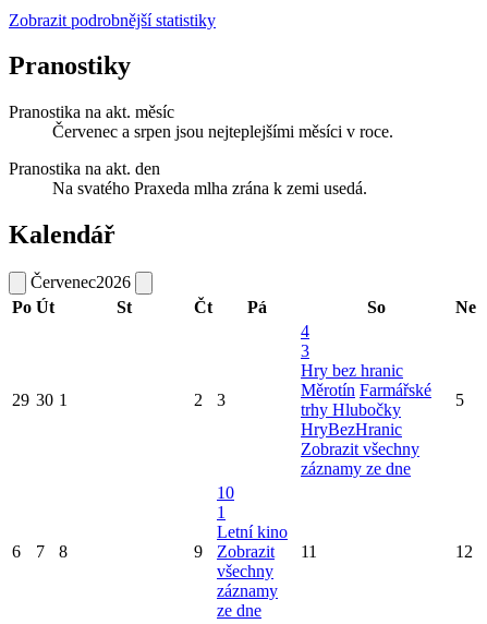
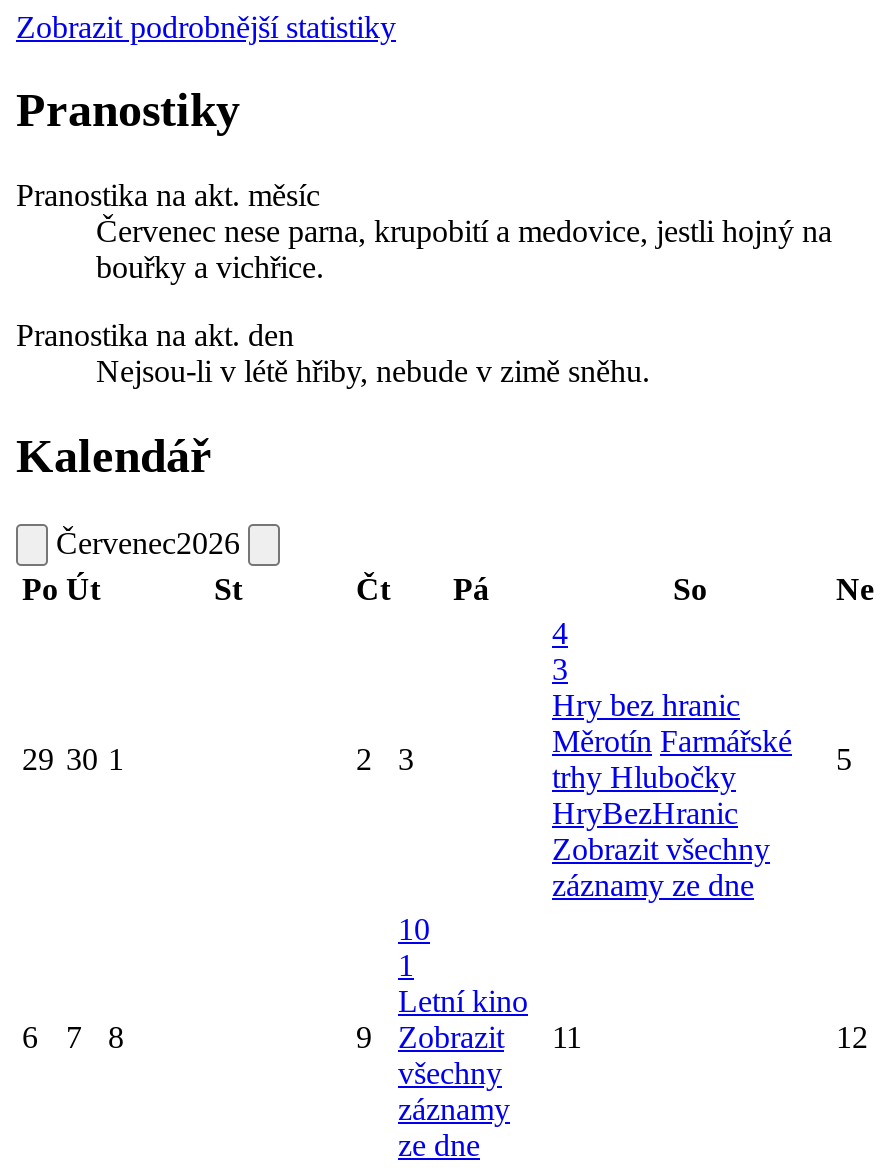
- Červenec a srpen jsou nejteplejšími měsíci v roce.
+ Červenec nese parna, krupobití a medovice, jestli hojný na
+ bouřky a vichřice.

- Na svatého Praxeda mlha zrána k zemi usedá.
+ Nejsou-li v létě hřiby, nebude v zimě sněhu.
